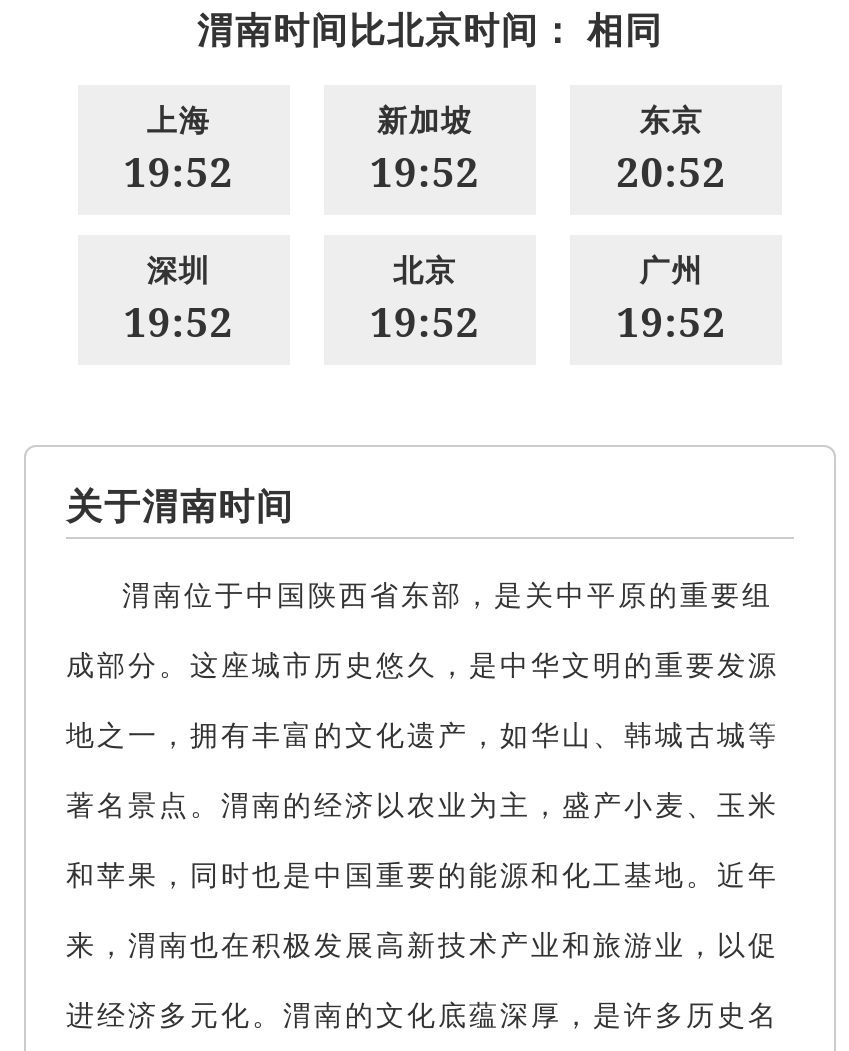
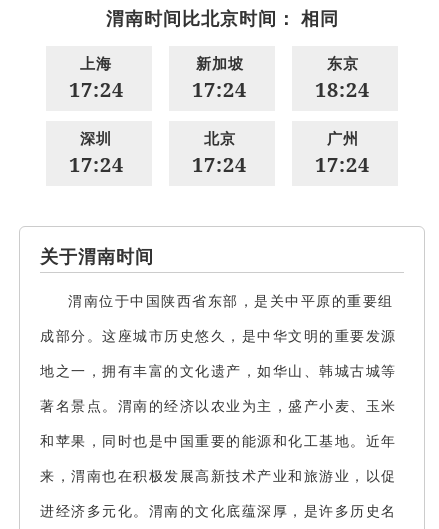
- 19:52
+ 17:24

- 19:52
+ 17:24

- 20:52
+ 18:24

- 19:52
+ 17:24

- 19:52
+ 17:24

- 19:52
+ 17:24
